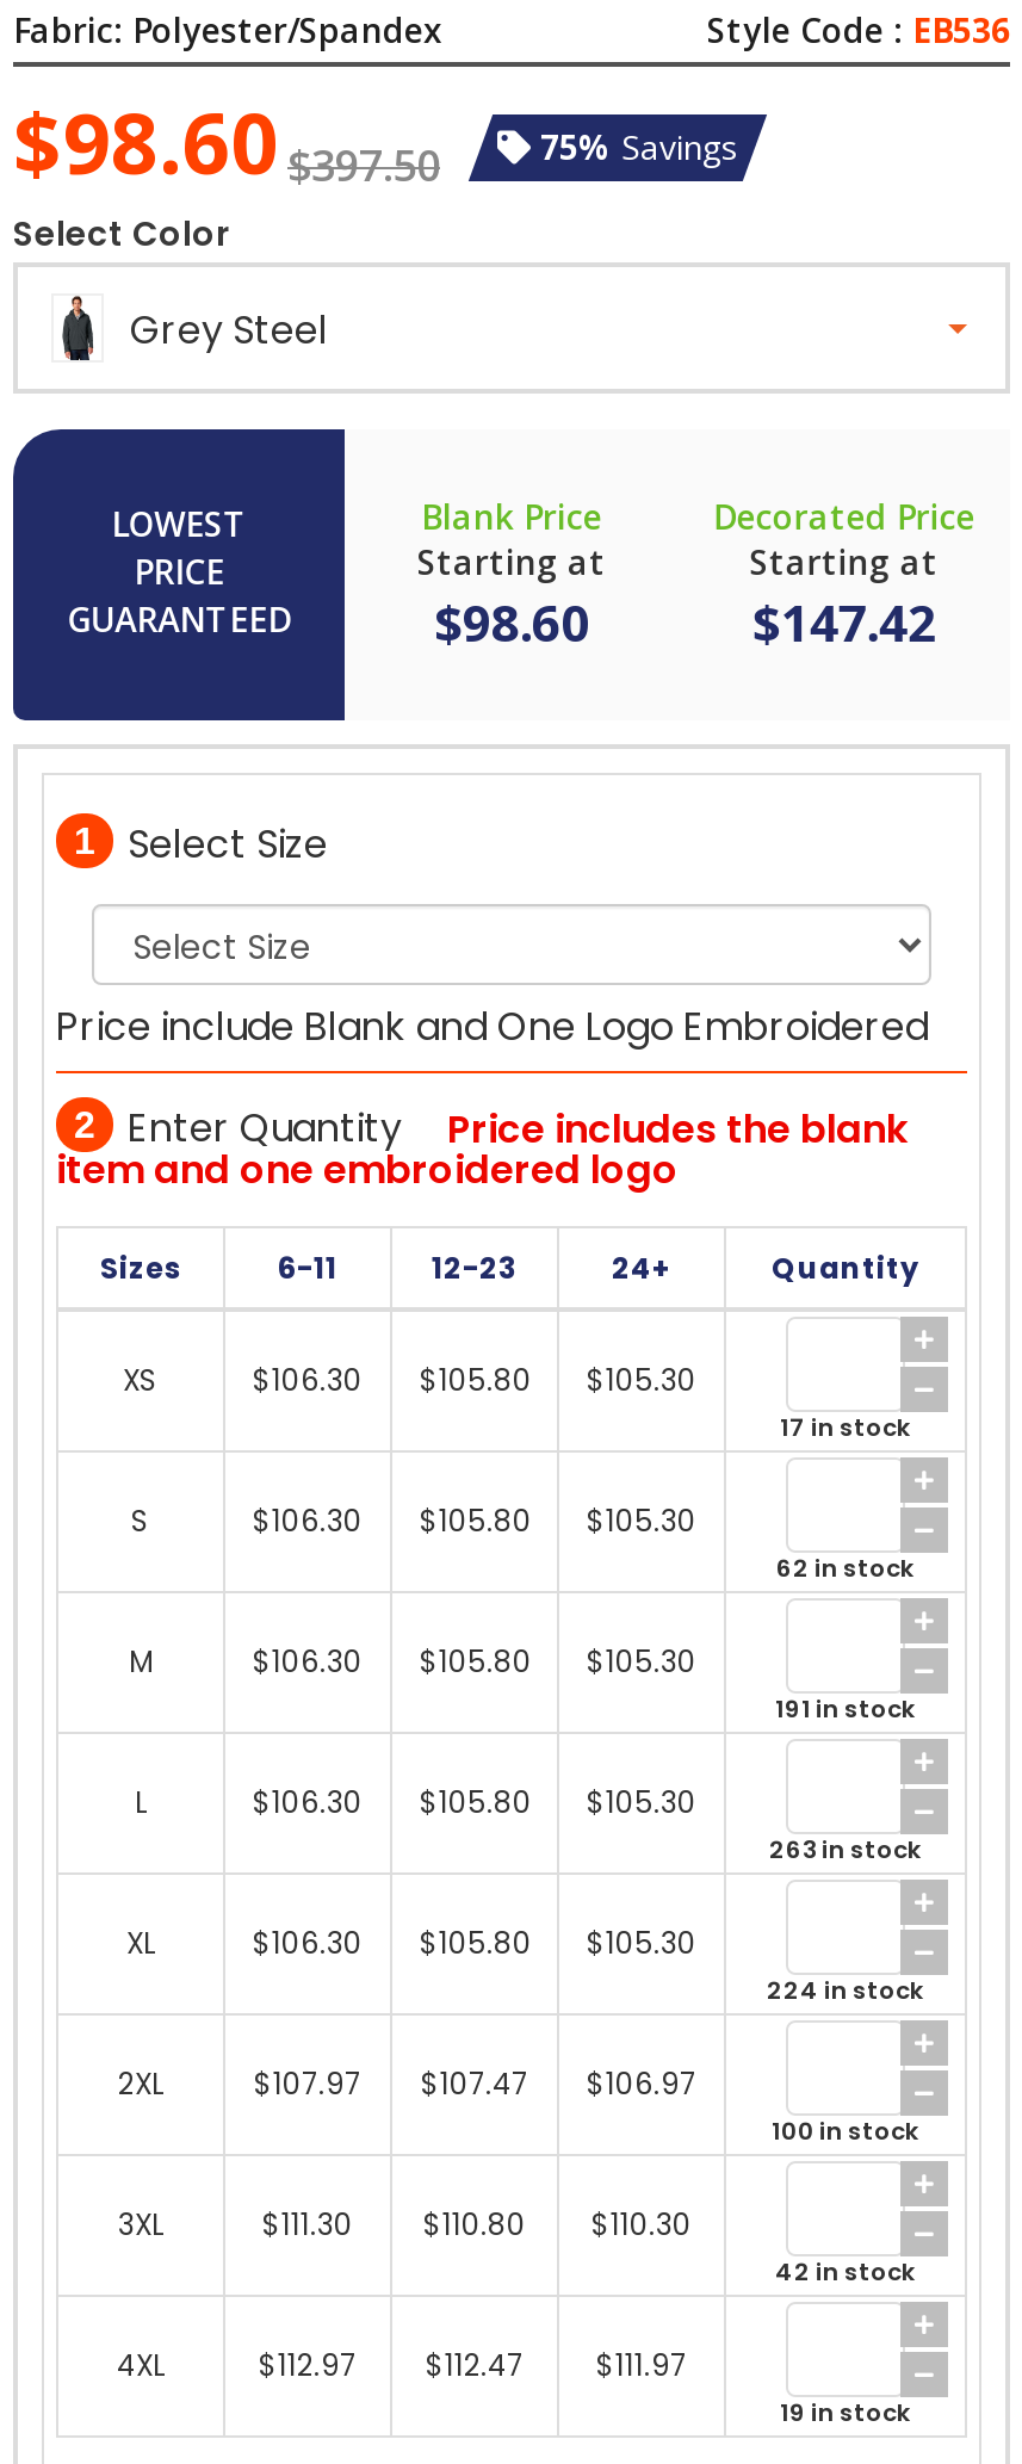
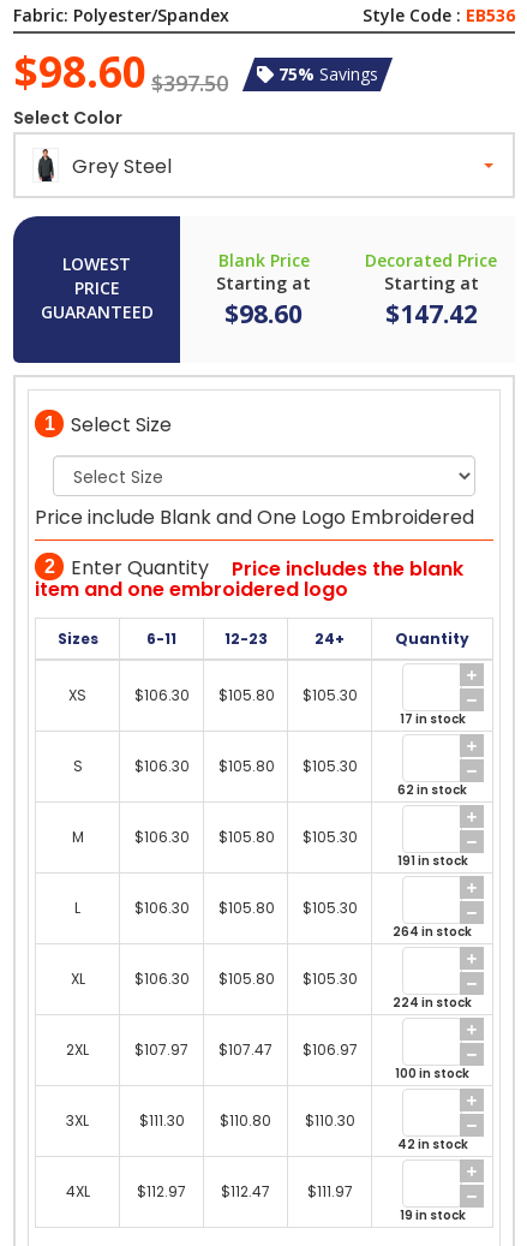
- 263 in stock
+ 264 in stock
